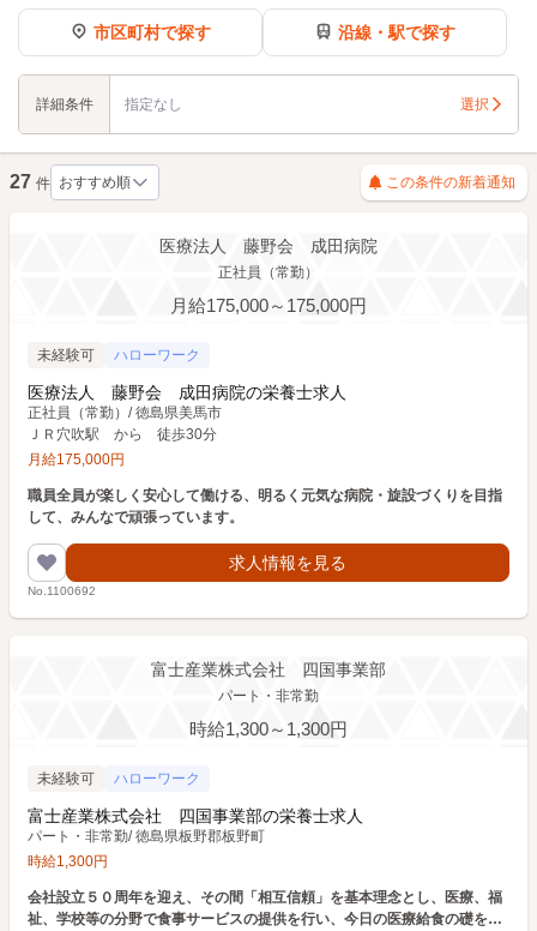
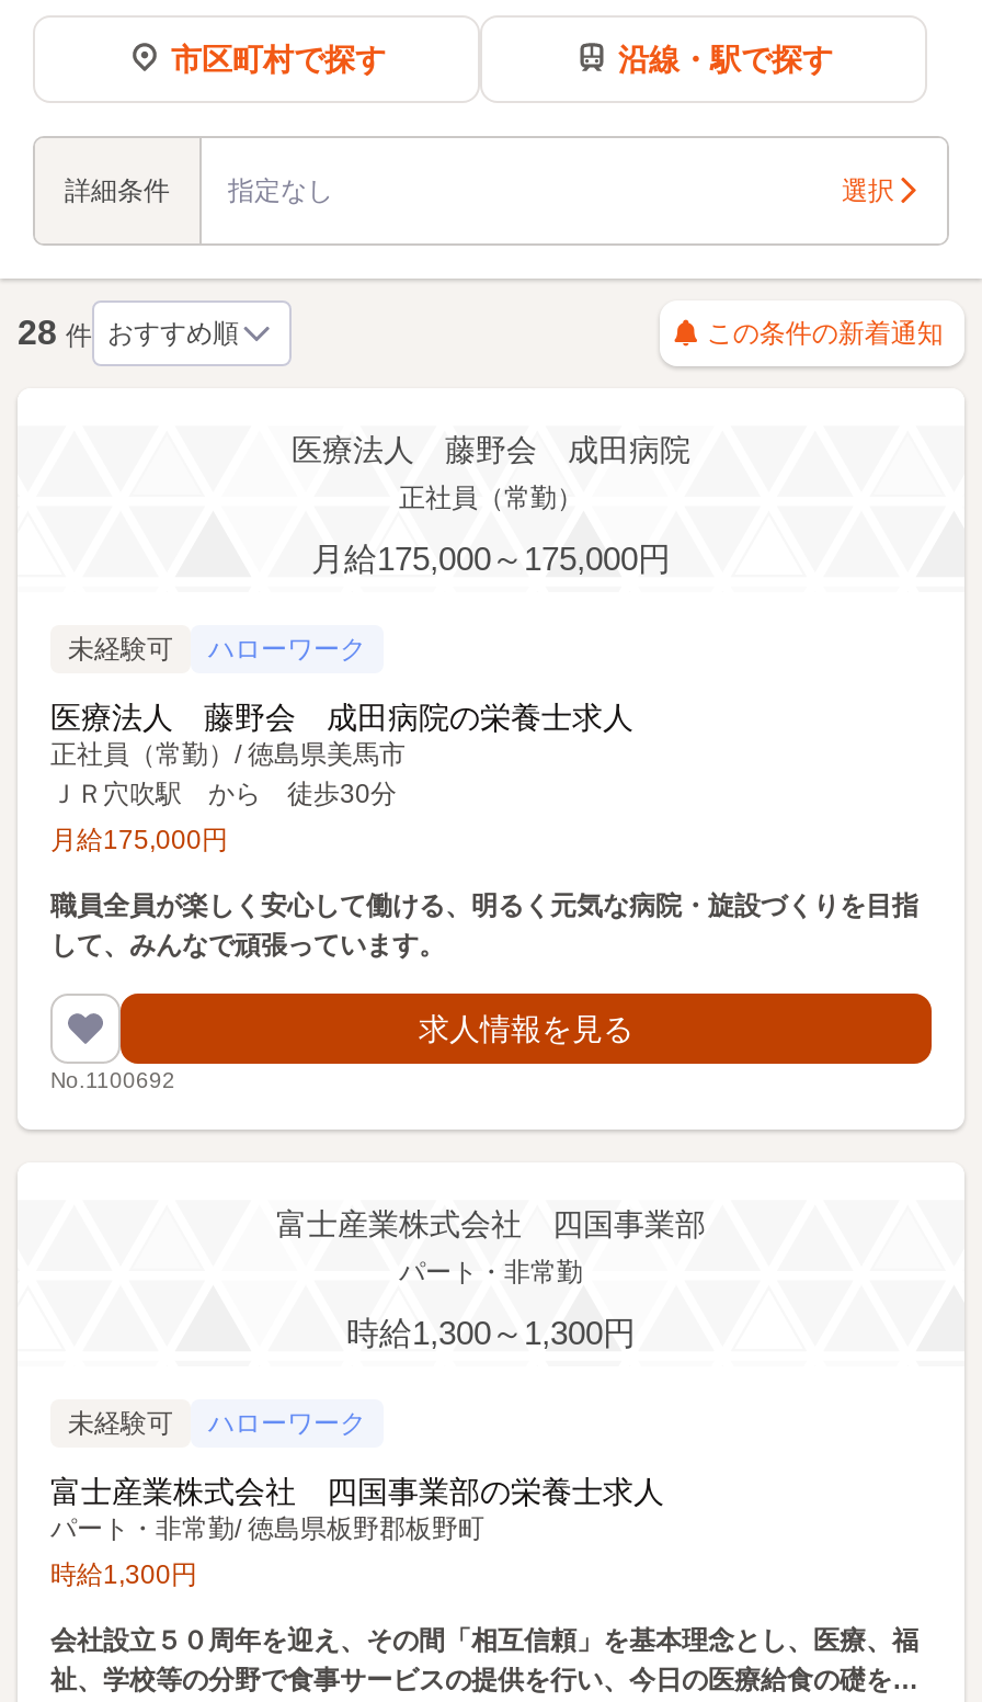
- 27件
+ 28件
